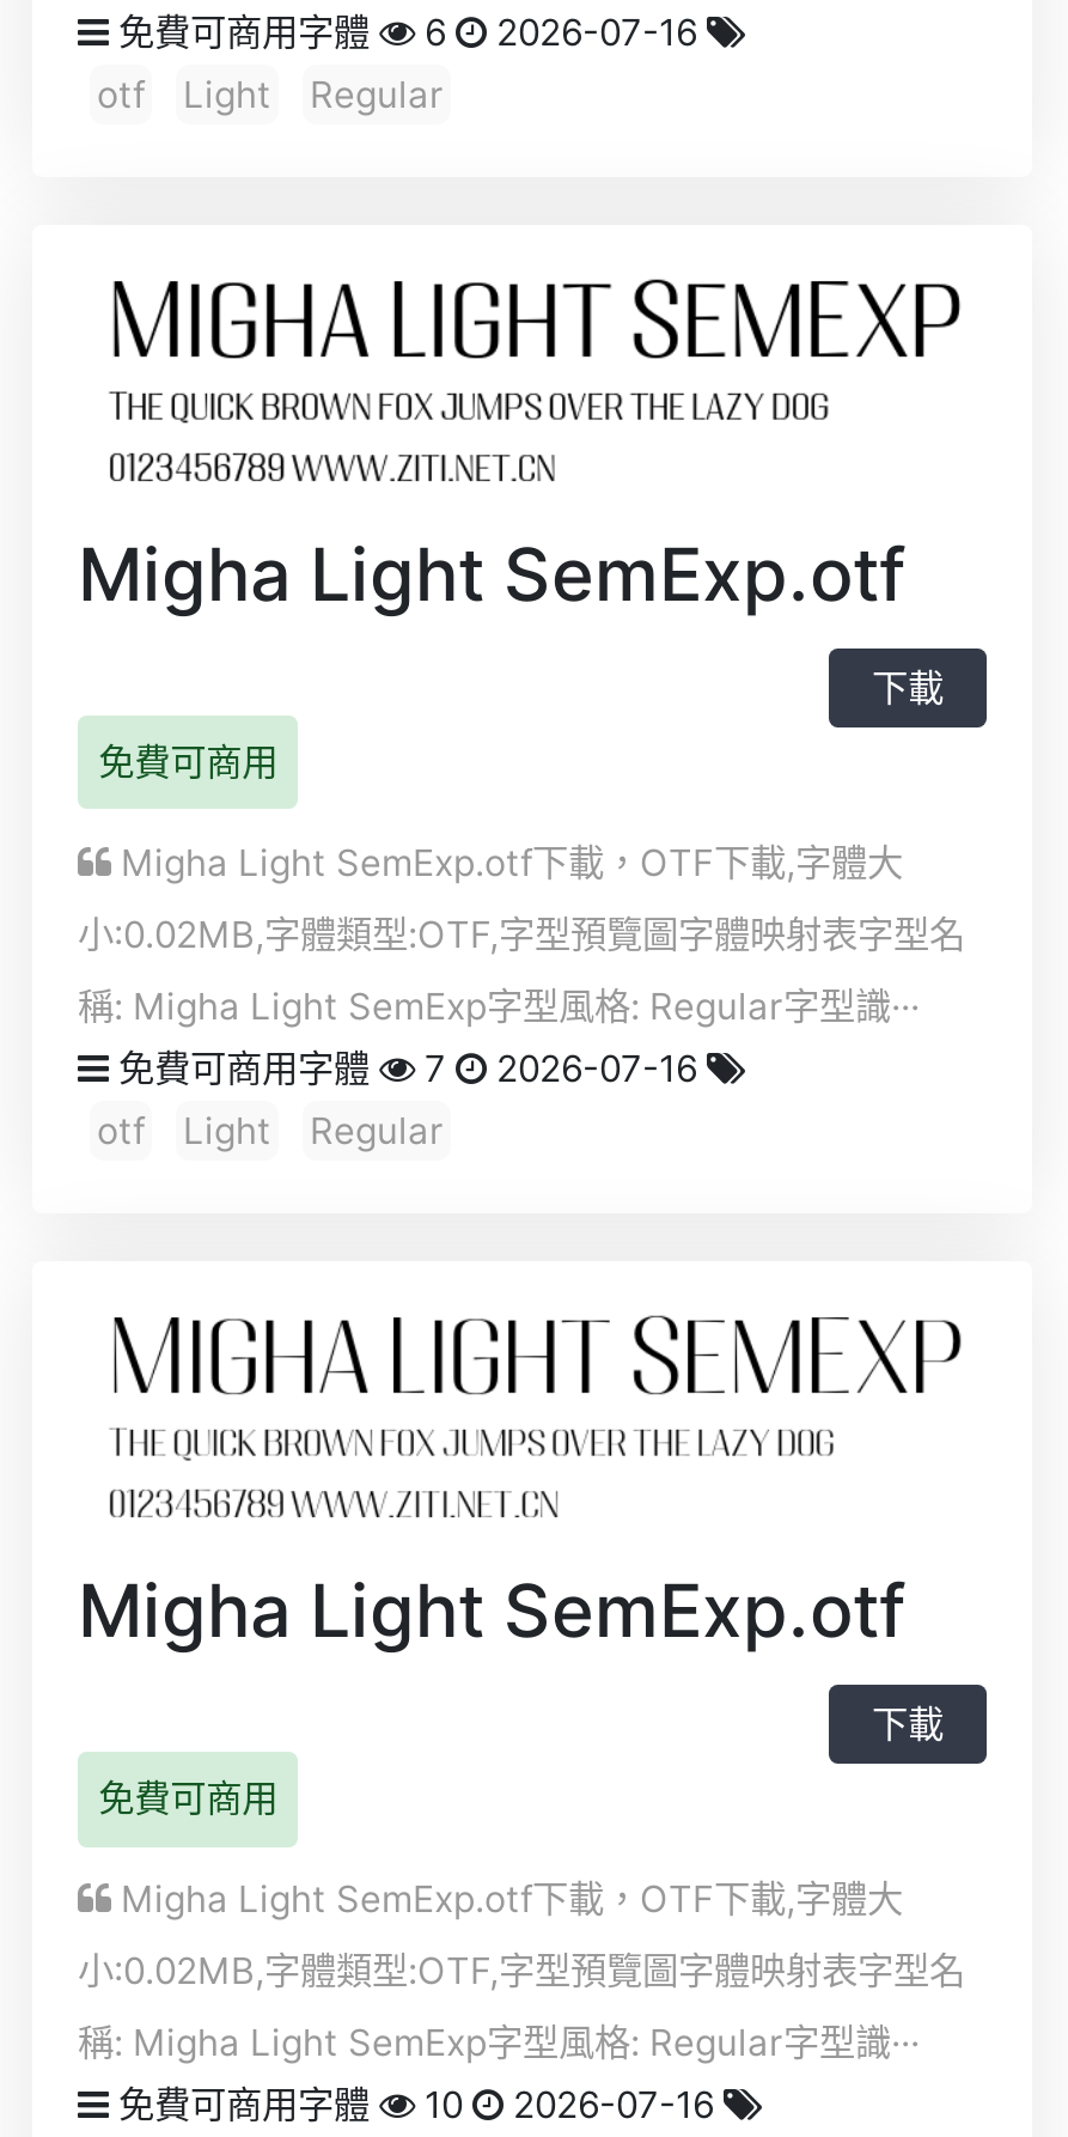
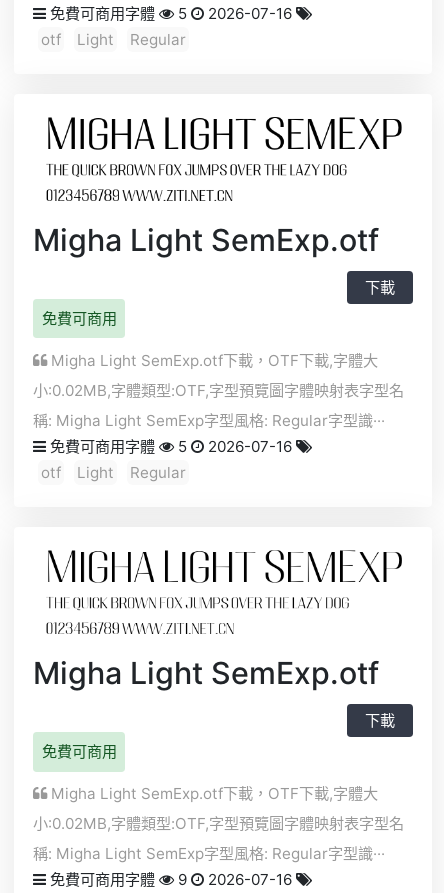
- 免費可商用字體 6 2026-07-16
+ 免費可商用字體 5 2026-07-16

- 免費可商用字體 7 2026-07-16
+ 免費可商用字體 5 2026-07-16

- 免費可商用字體 10 2026-07-16
+ 免費可商用字體 9 2026-07-16
